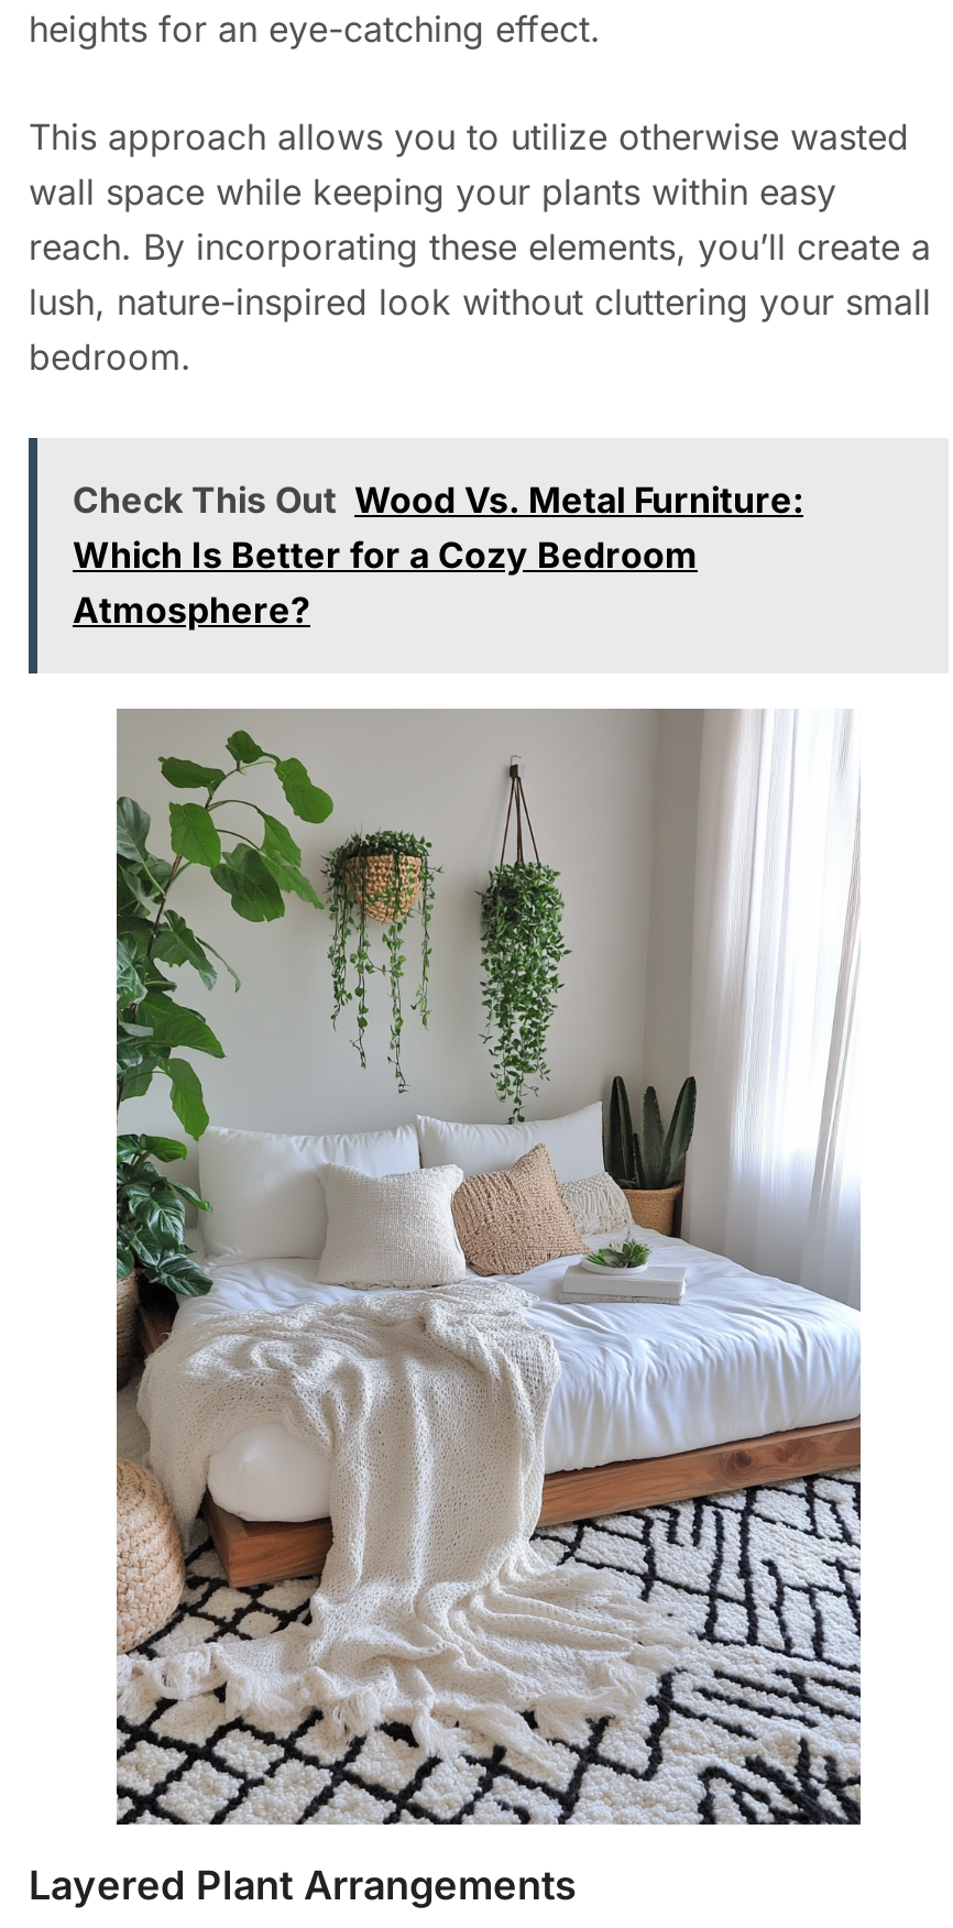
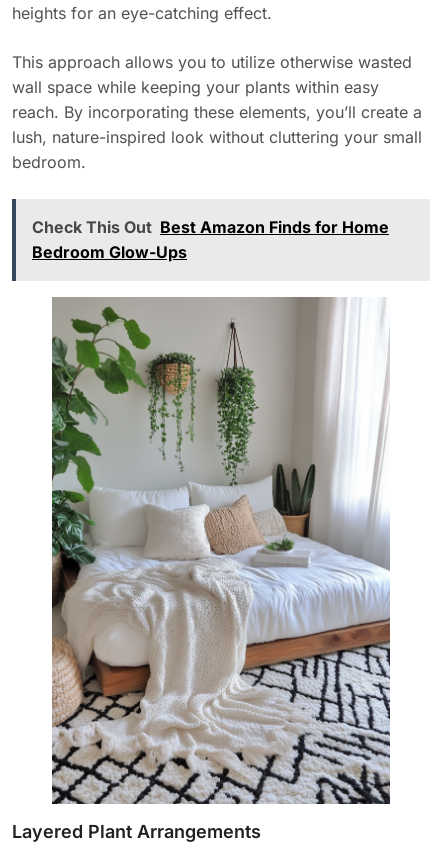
- Check This Out Wood Vs. Metal Furniture:
- Which Is Better for a Cozy Bedroom
- Atmosphere?
+ Check This Out Best Amazon Finds for Home
+ Bedroom Glow-Ups
